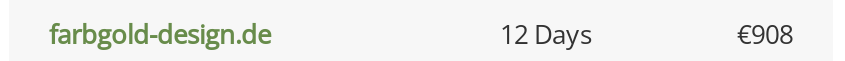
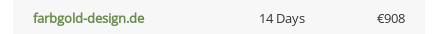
- 12 Days
+ 14 Days
